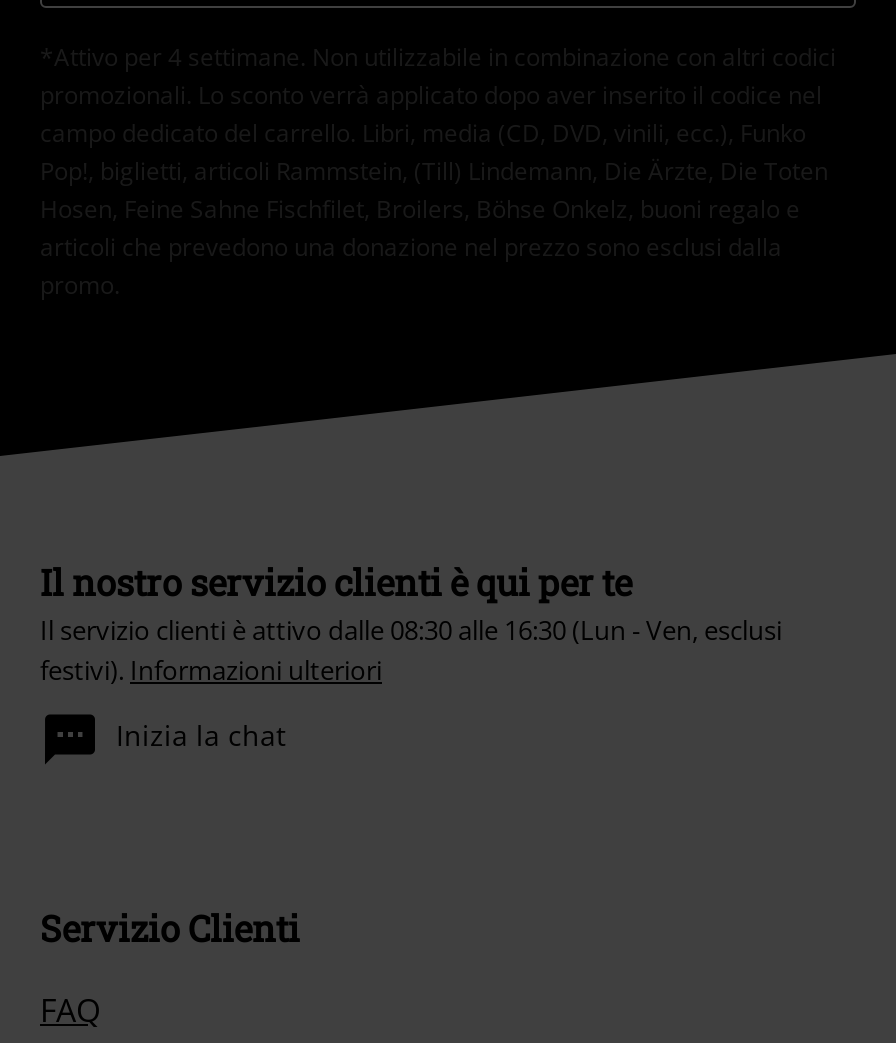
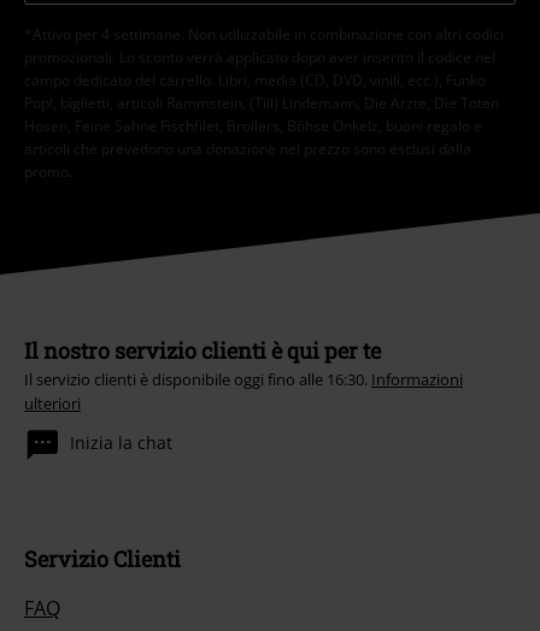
- Il servizio clienti è attivo dalle 08:30 alle 16:30 (Lun - Ven, esclusi
- festivi). Informazioni ulteriori
+ Il servizio clienti è disponibile oggi fino alle 16:30. Informazioni
+ ulteriori
